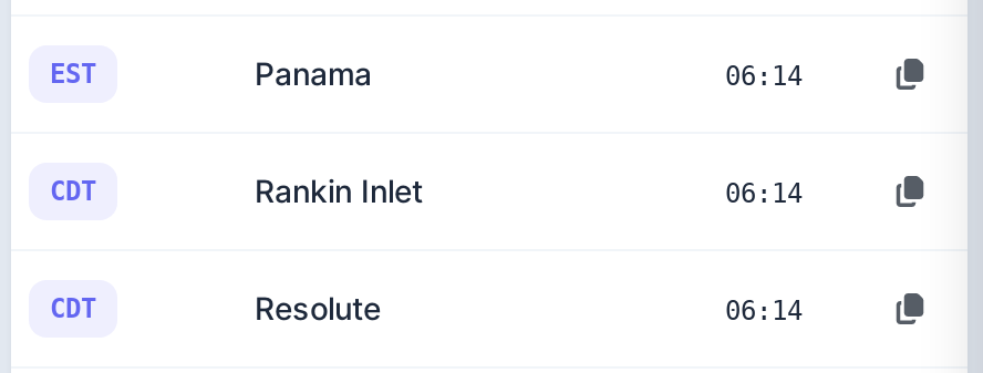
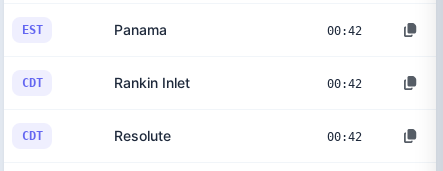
- 06:14
+ 00:42

- 06:14
+ 00:42

- 06:14
+ 00:42
